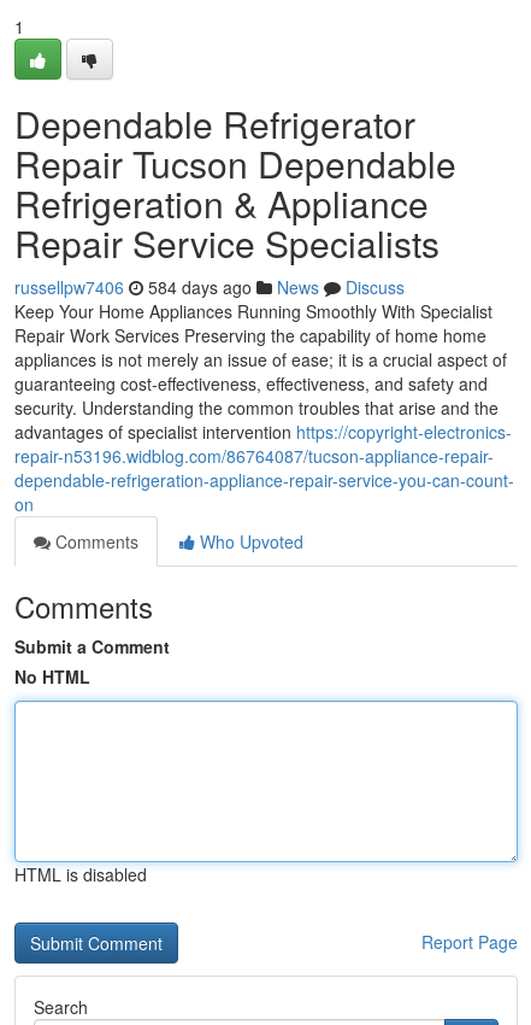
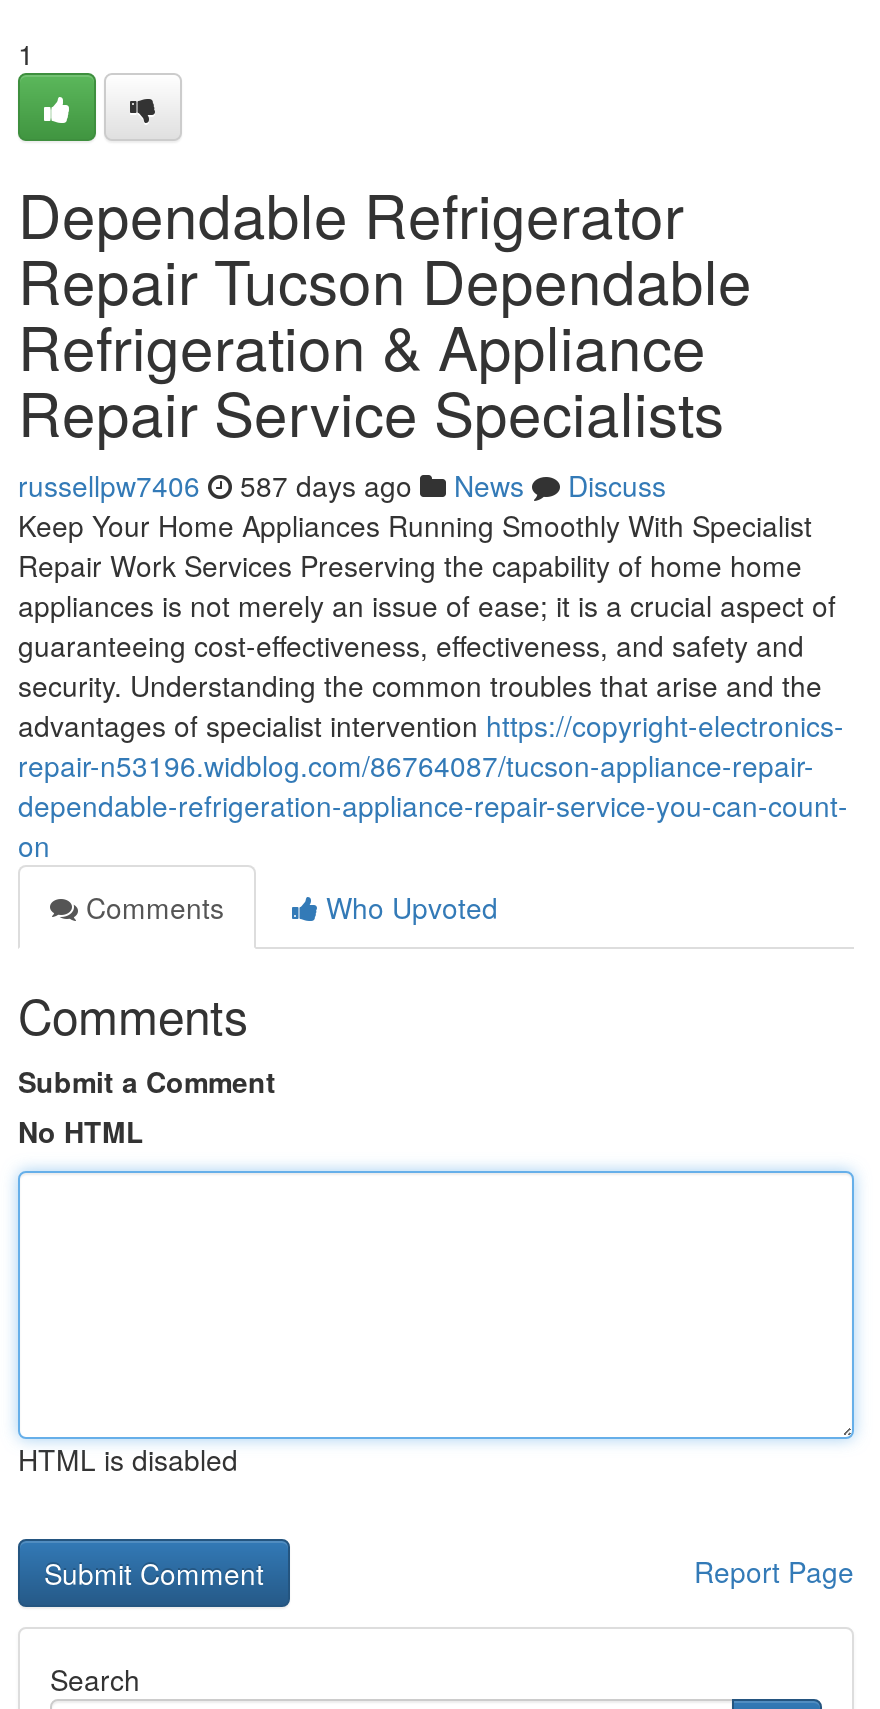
- russellpw7406 584 days ago News Discuss
+ russellpw7406 587 days ago News Discuss
